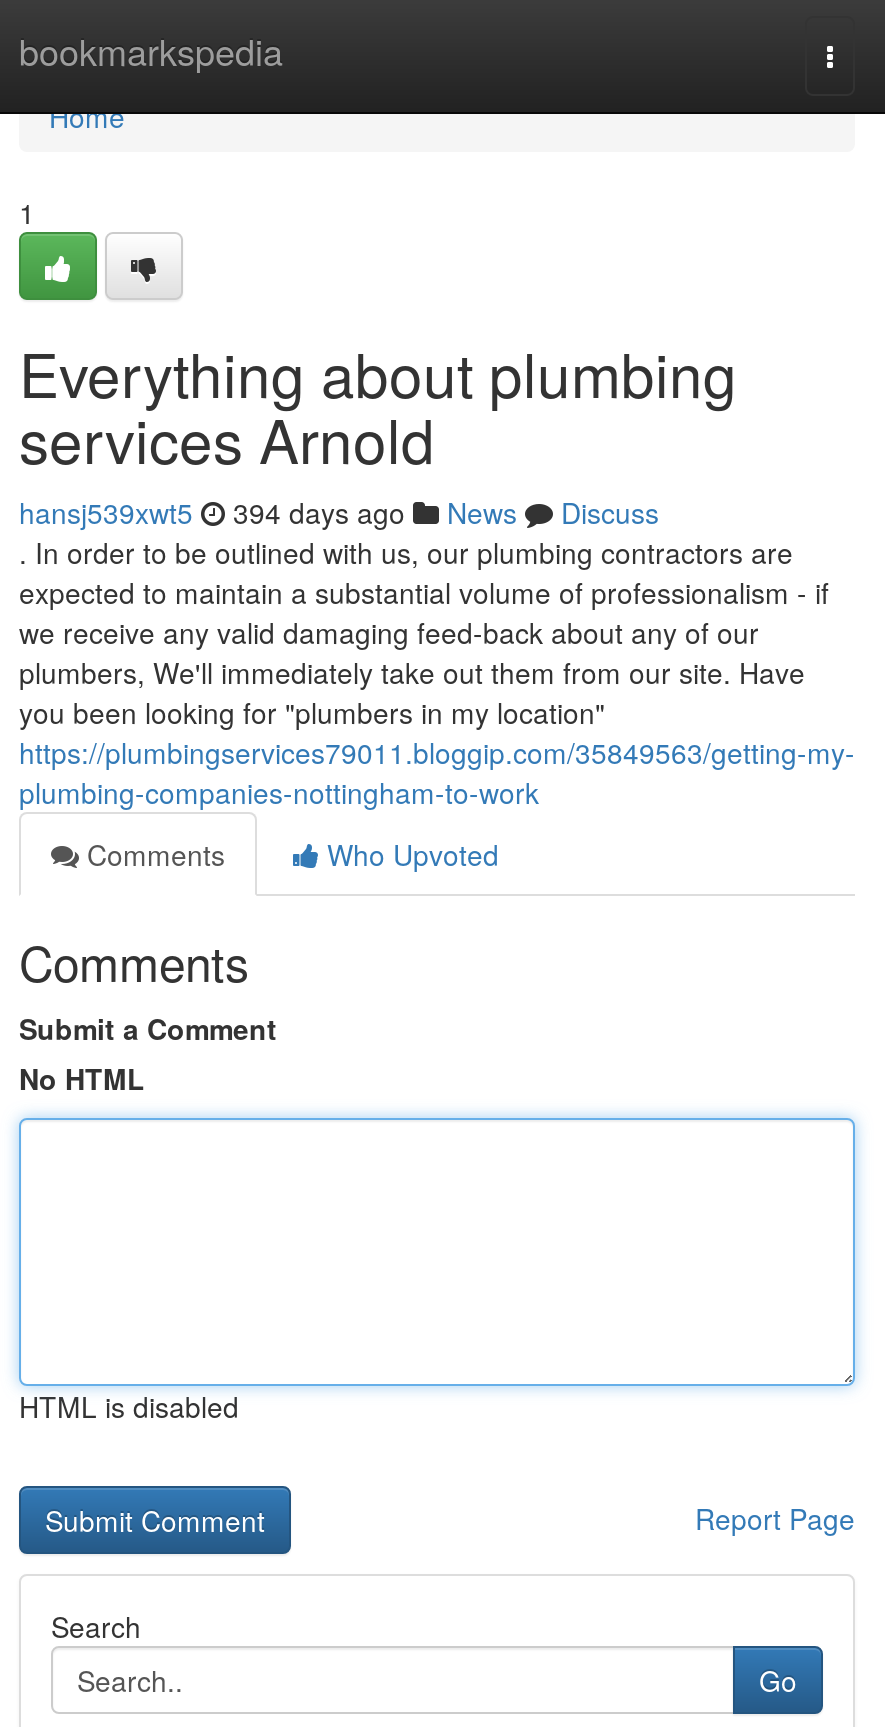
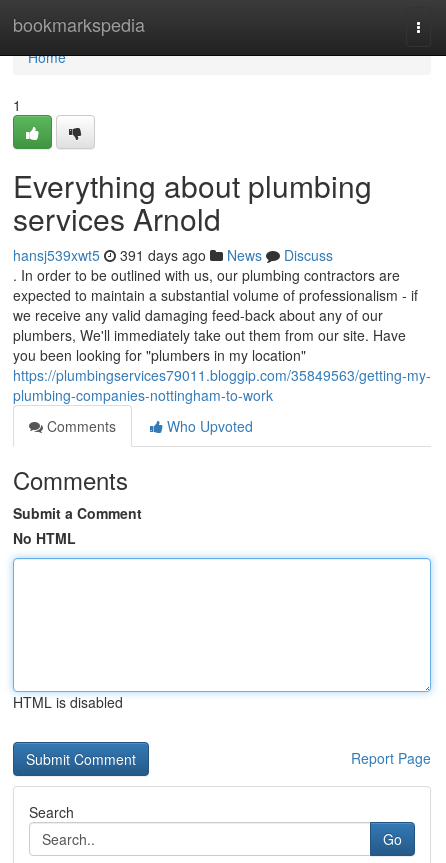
- hansj539xwt5 394 days ago News Discuss
+ hansj539xwt5 391 days ago News Discuss
